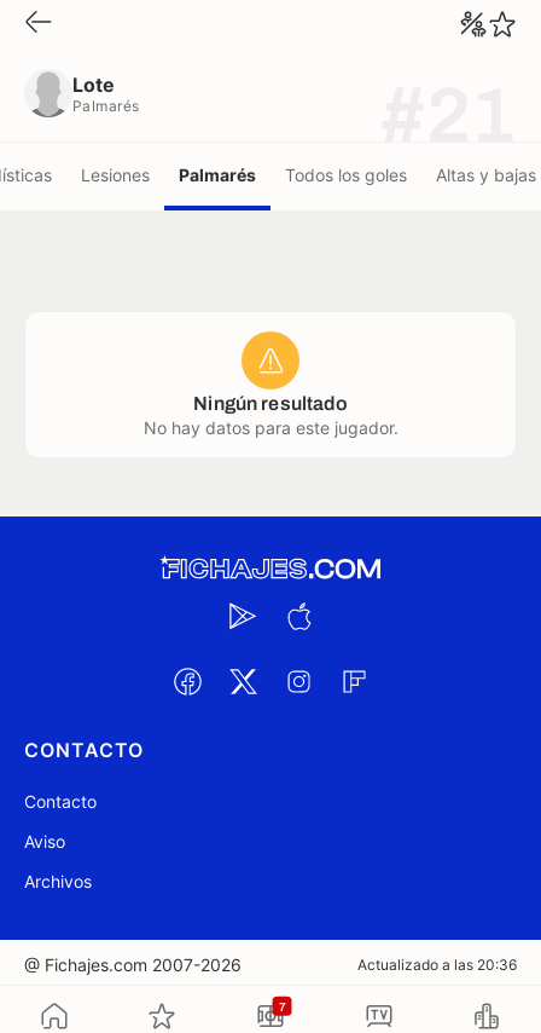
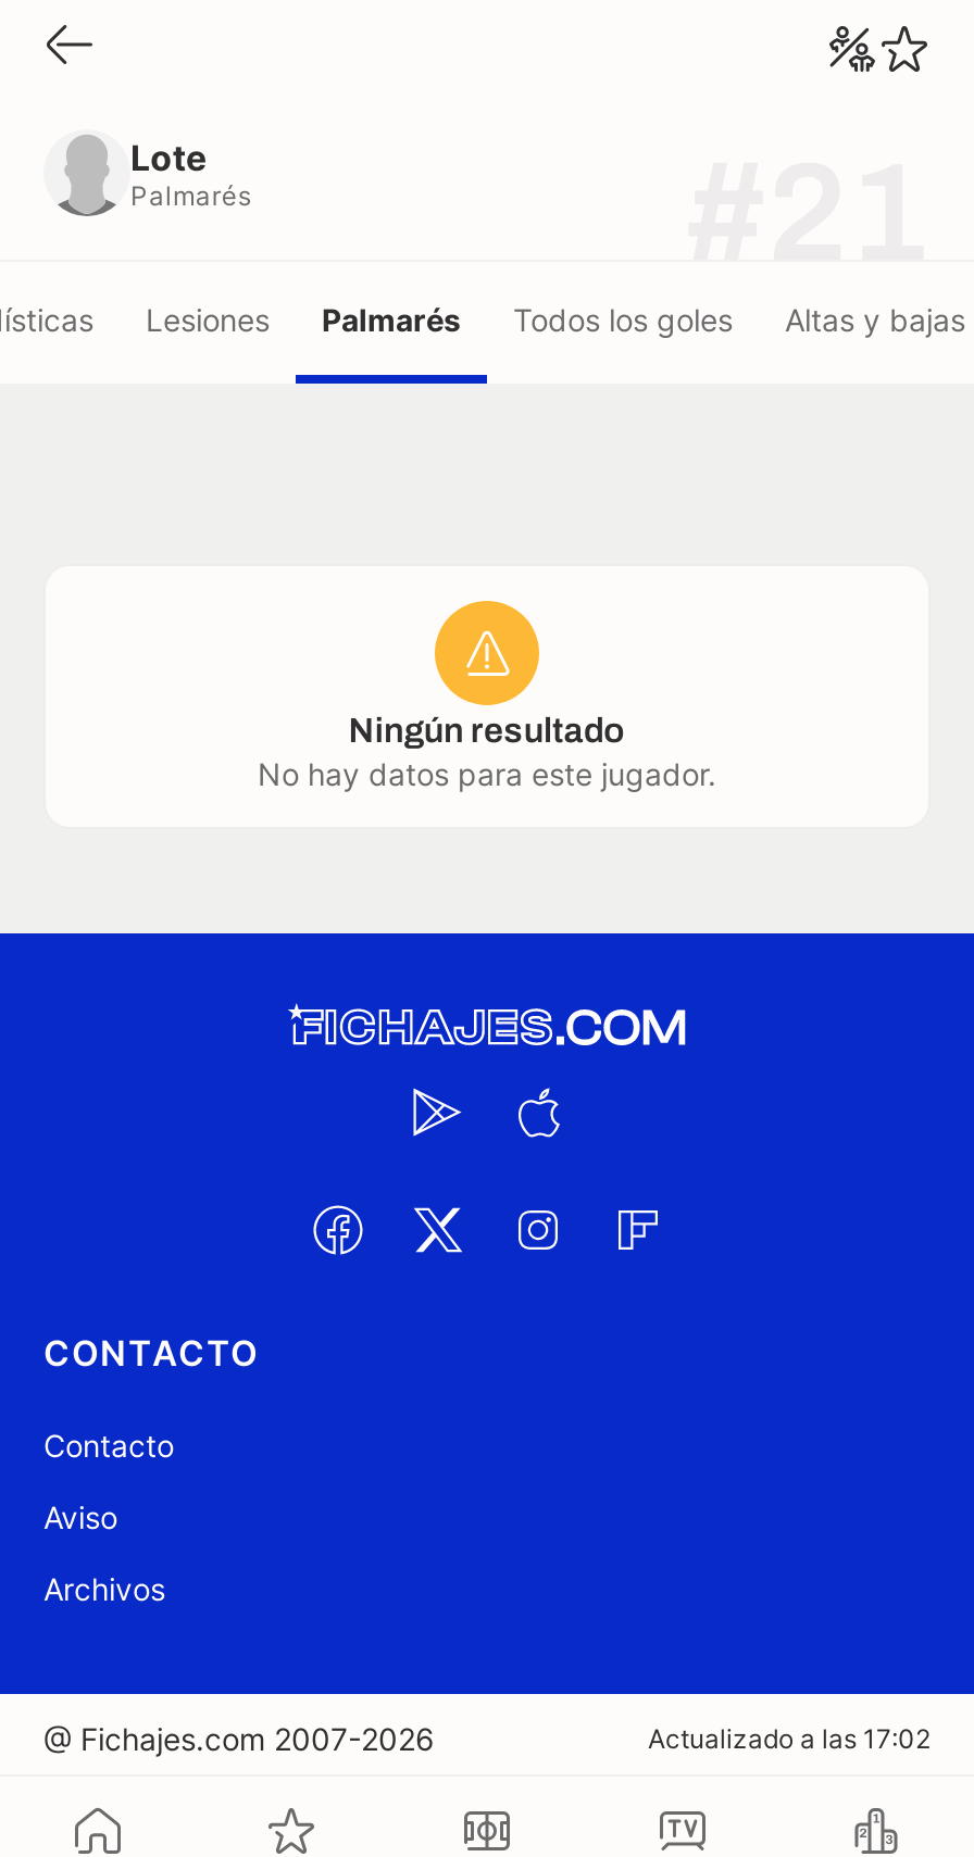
- Actualizado a las 20:36
+ Actualizado a las 17:02

- 7
